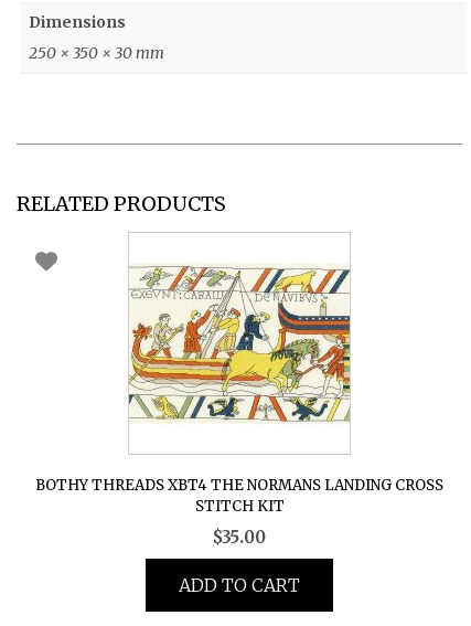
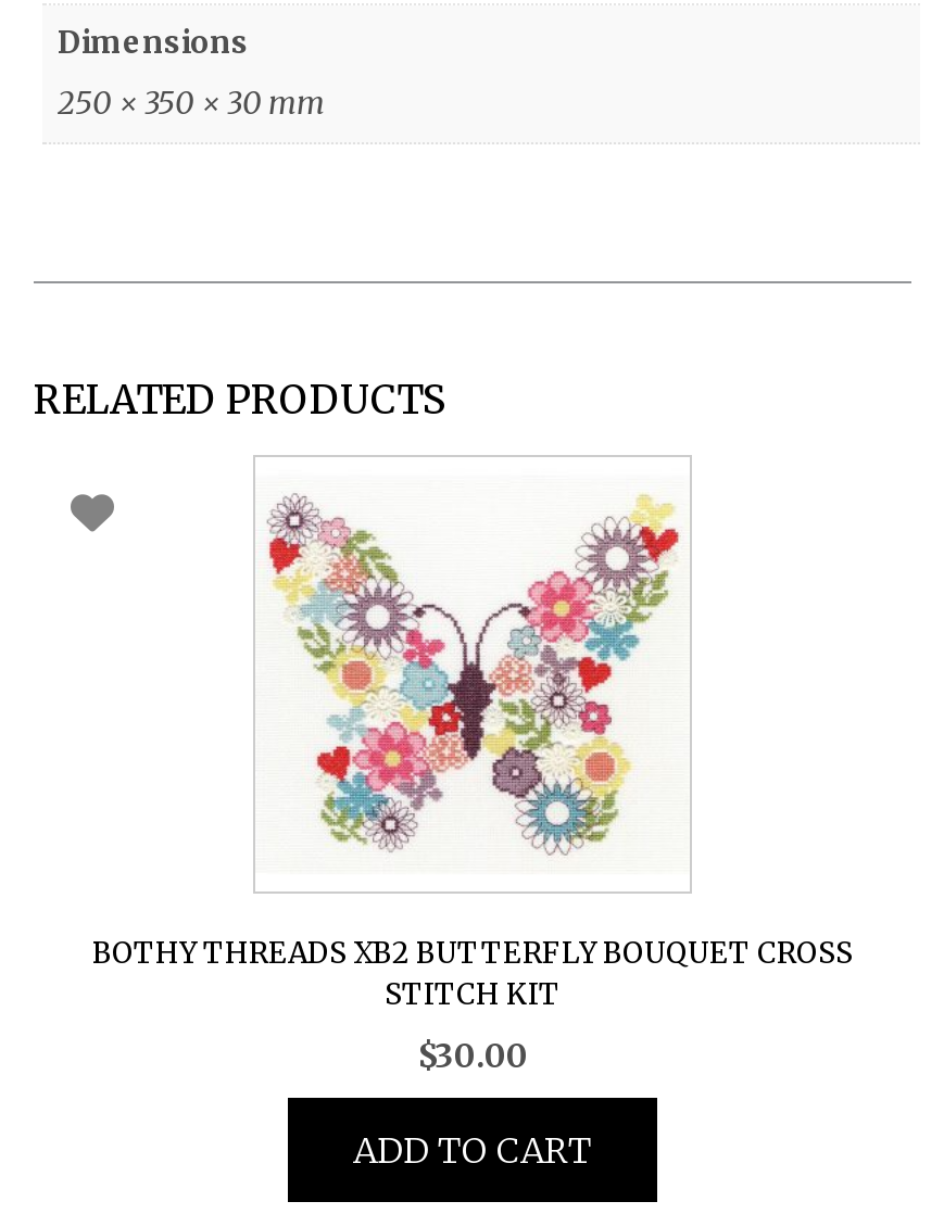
- [image]
- BOTHY THREADS XBT4 THE NORMANS LANDING CROSS
+ [image]
+ BOTHY THREADS XB2 BUTTERFLY BOUQUET CROSS

- $35.00
+ $30.00
